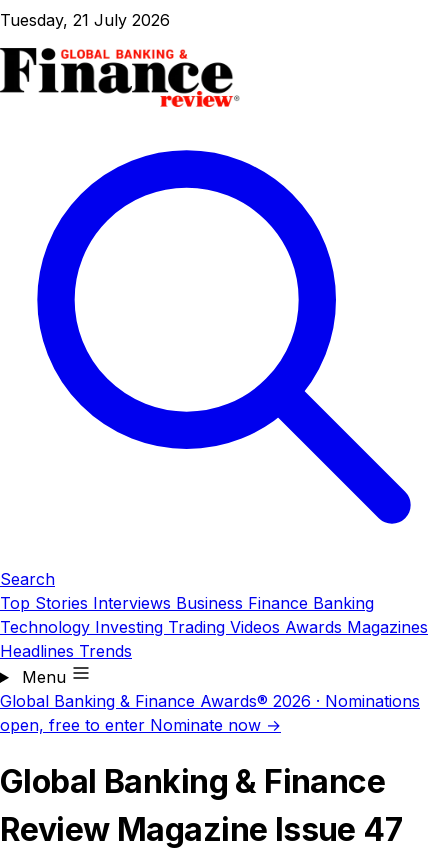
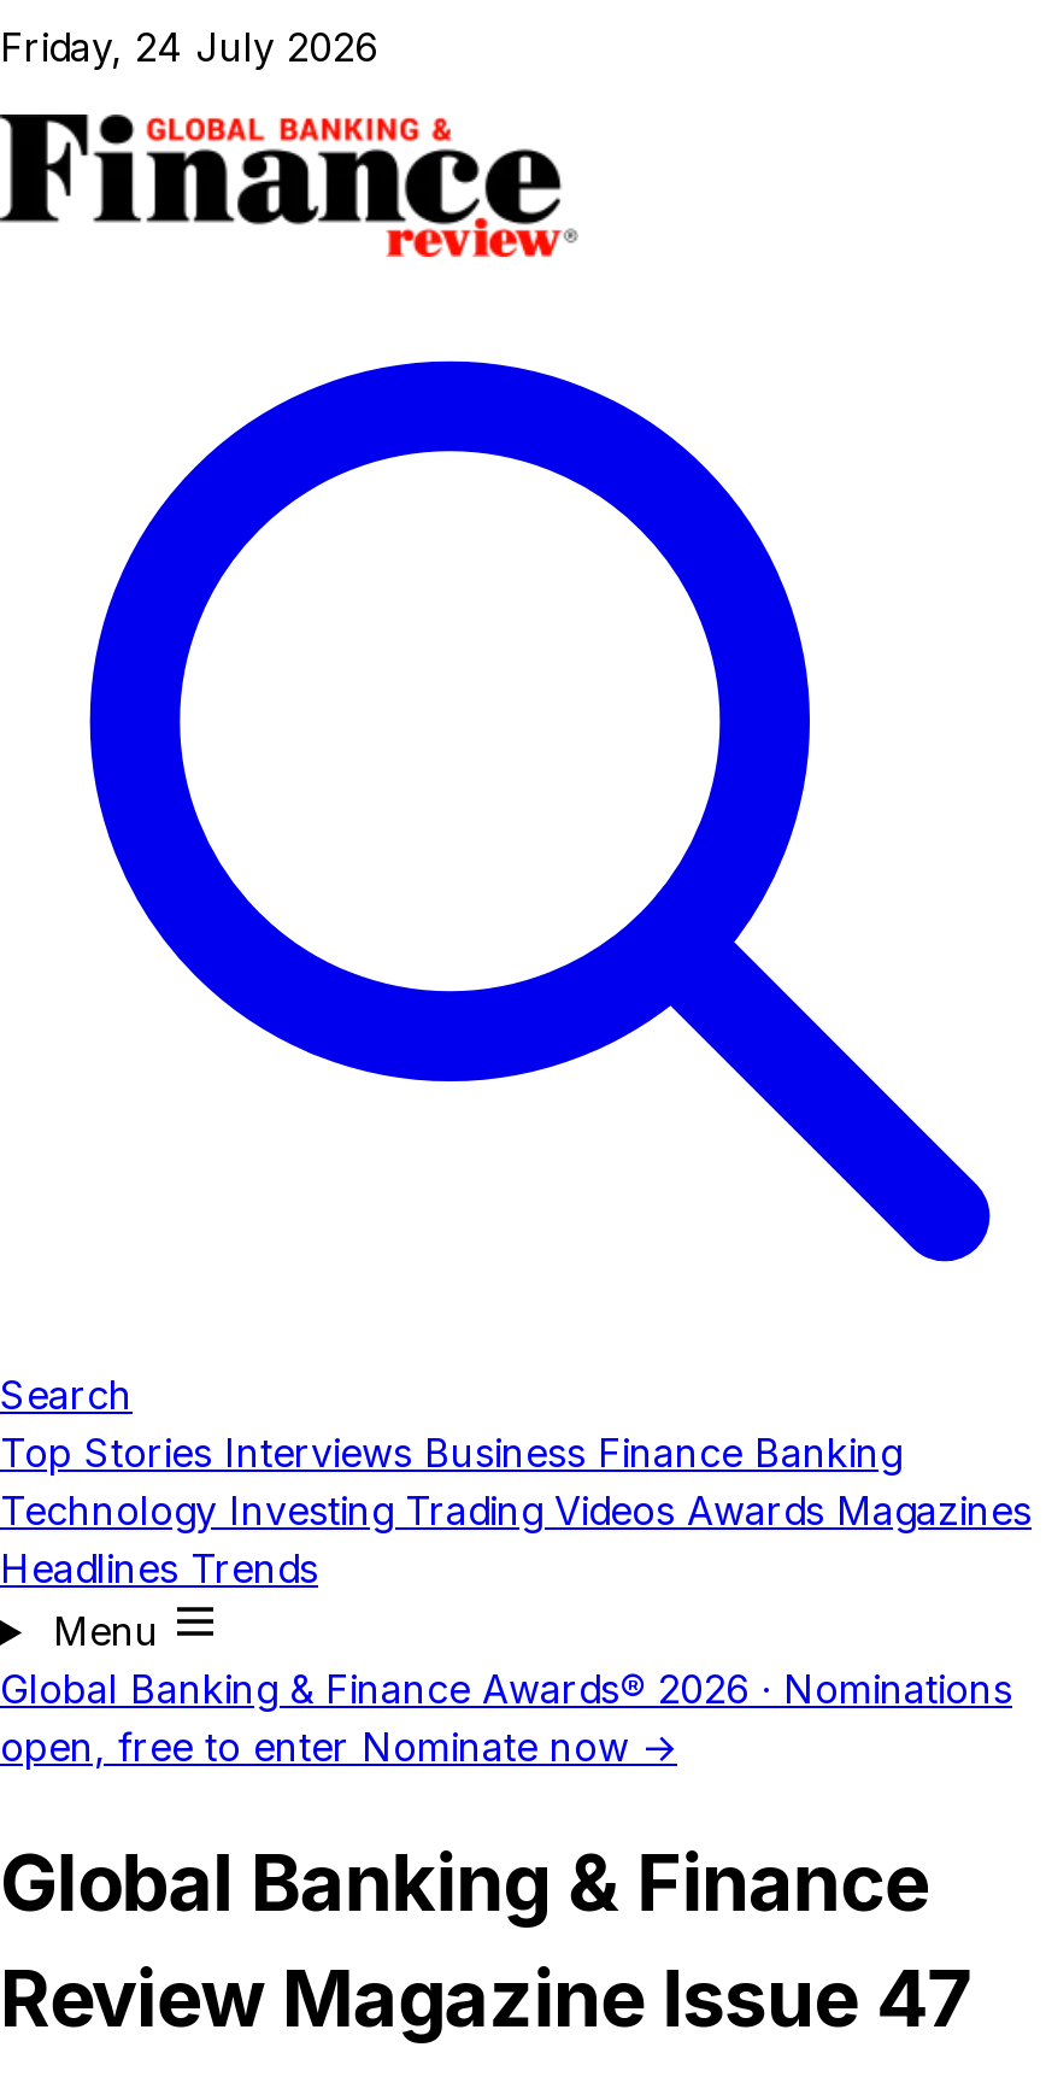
- Tuesday, 21 July 2026
+ Friday, 24 July 2026
